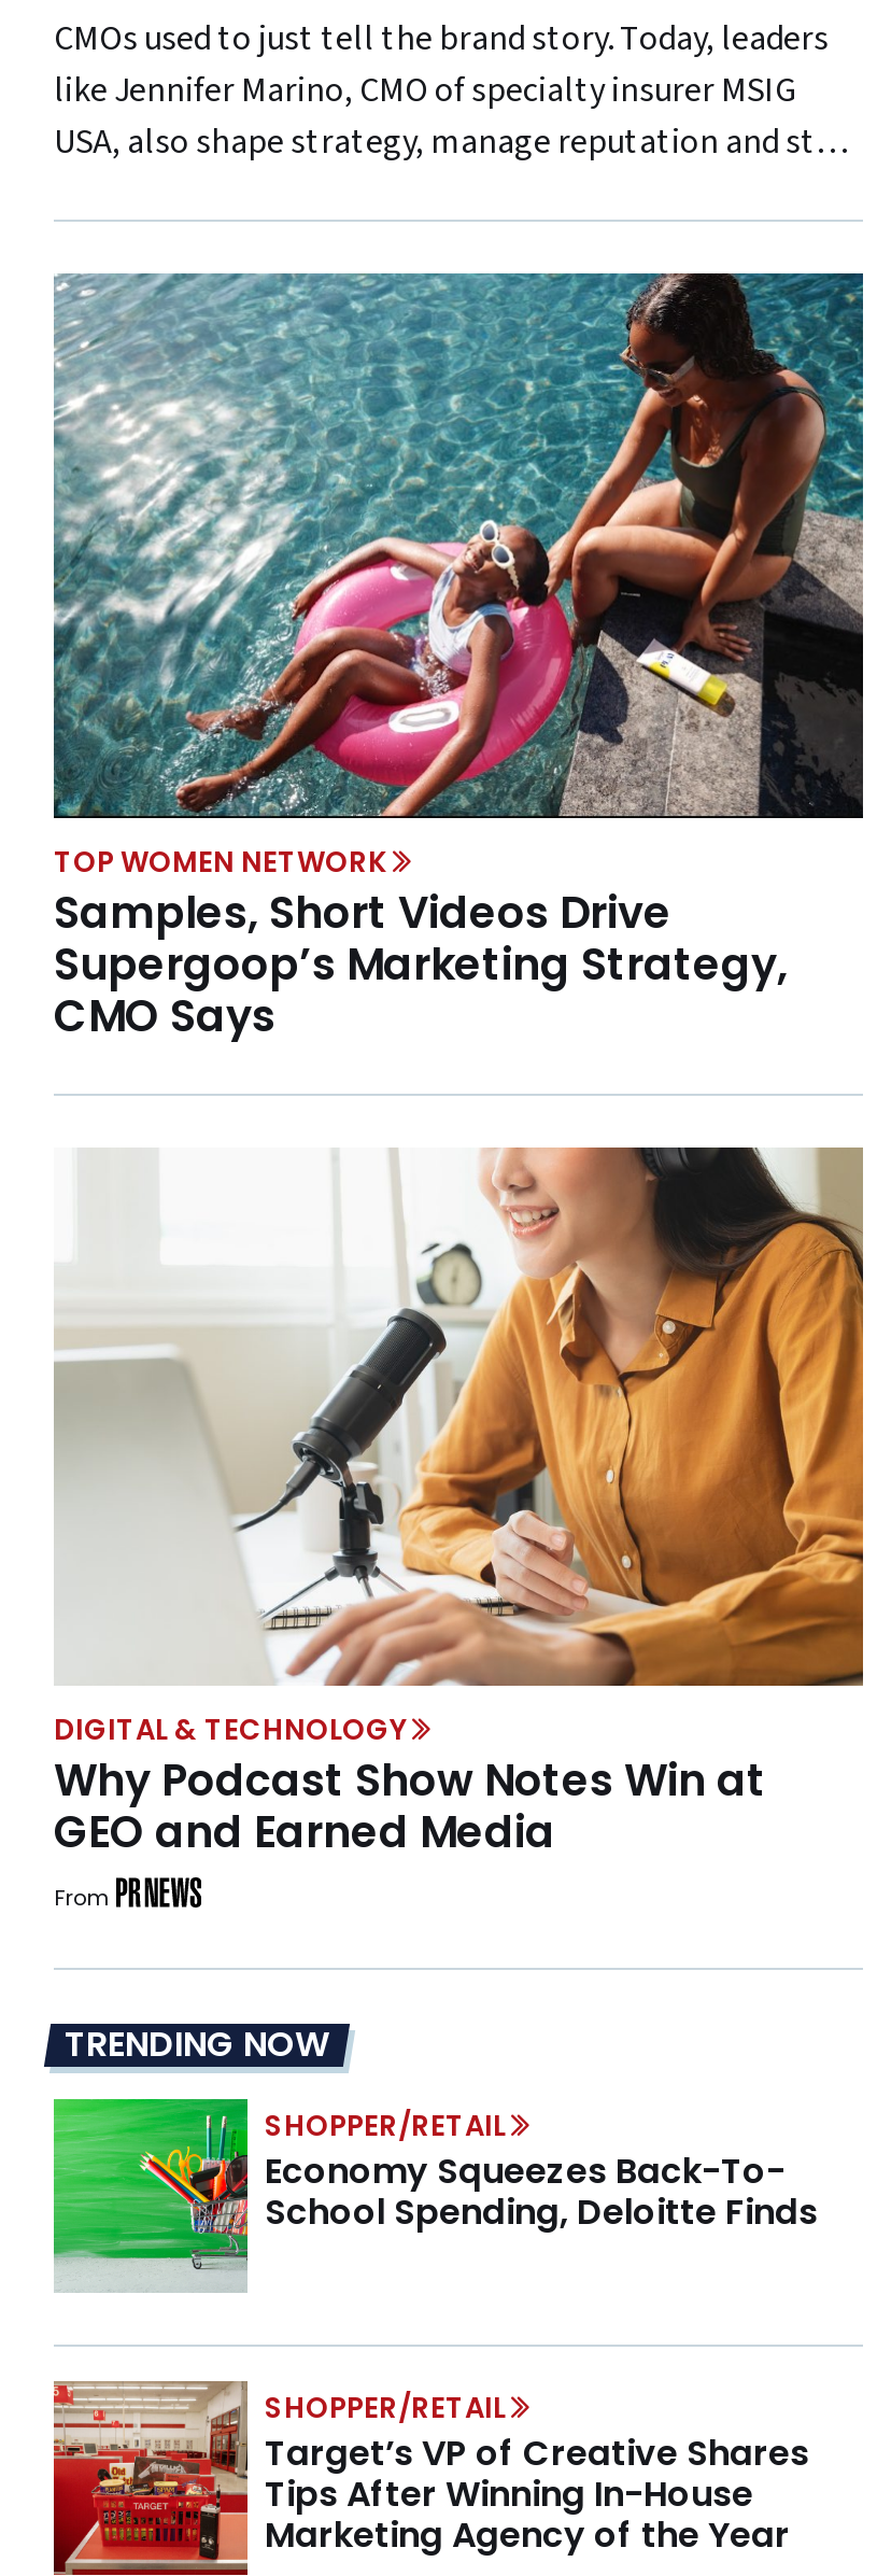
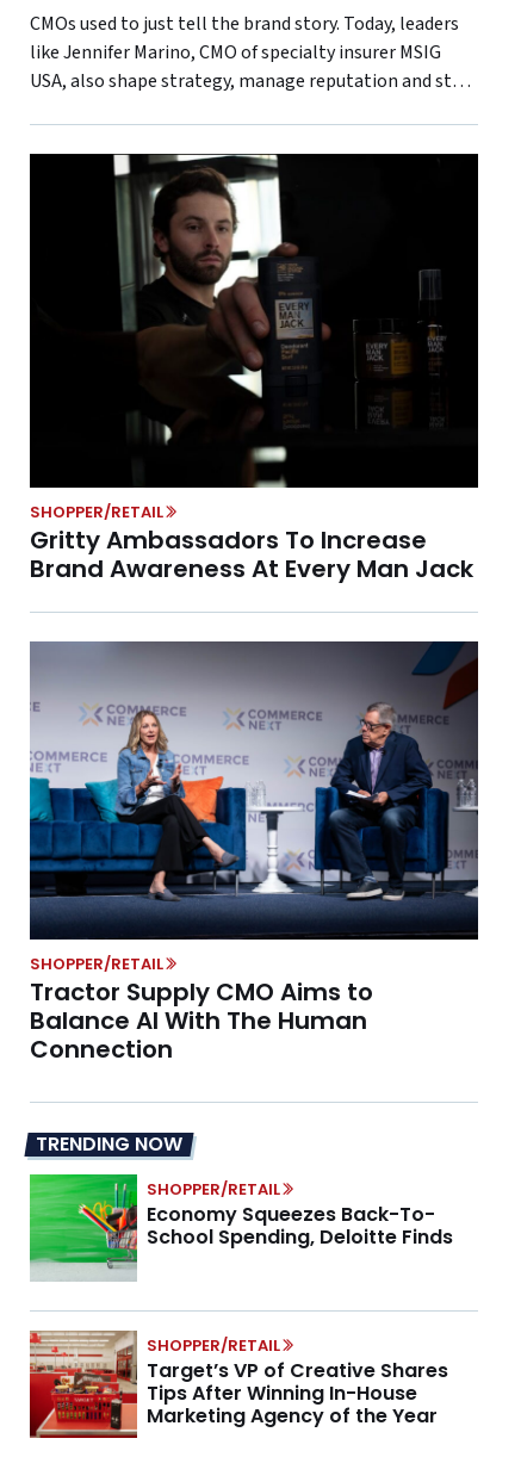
- [image]
- TOP WOMEN NETWORK
- Samples, Short Videos Drive
- Supergoop’s Marketing Strategy,
- CMO Says
+ [image]
+ SHOPPER/RETAIL
+ Gritty Ambassadors To Increase
+ Brand Awareness At Every Man Jack

- [image]
- DIGITAL & TECHNOLOGY
- Why Podcast Show Notes Win at
- GEO and Earned Media
- From
+ [image]
+ SHOPPER/RETAIL
+ Tractor Supply CMO Aims to
+ Balance AI With The Human
+ Connection
